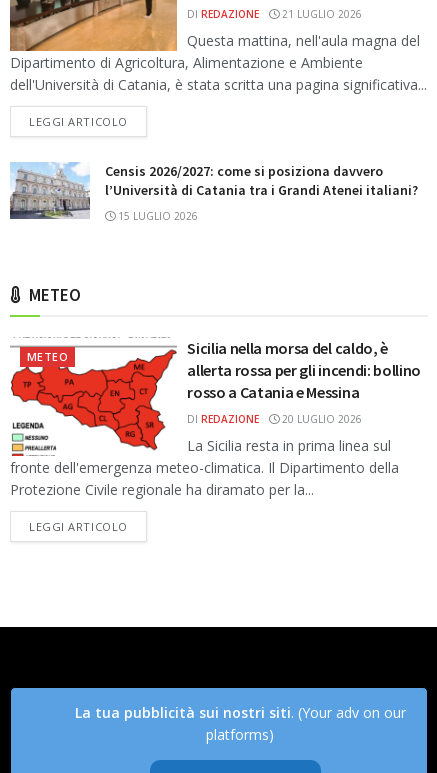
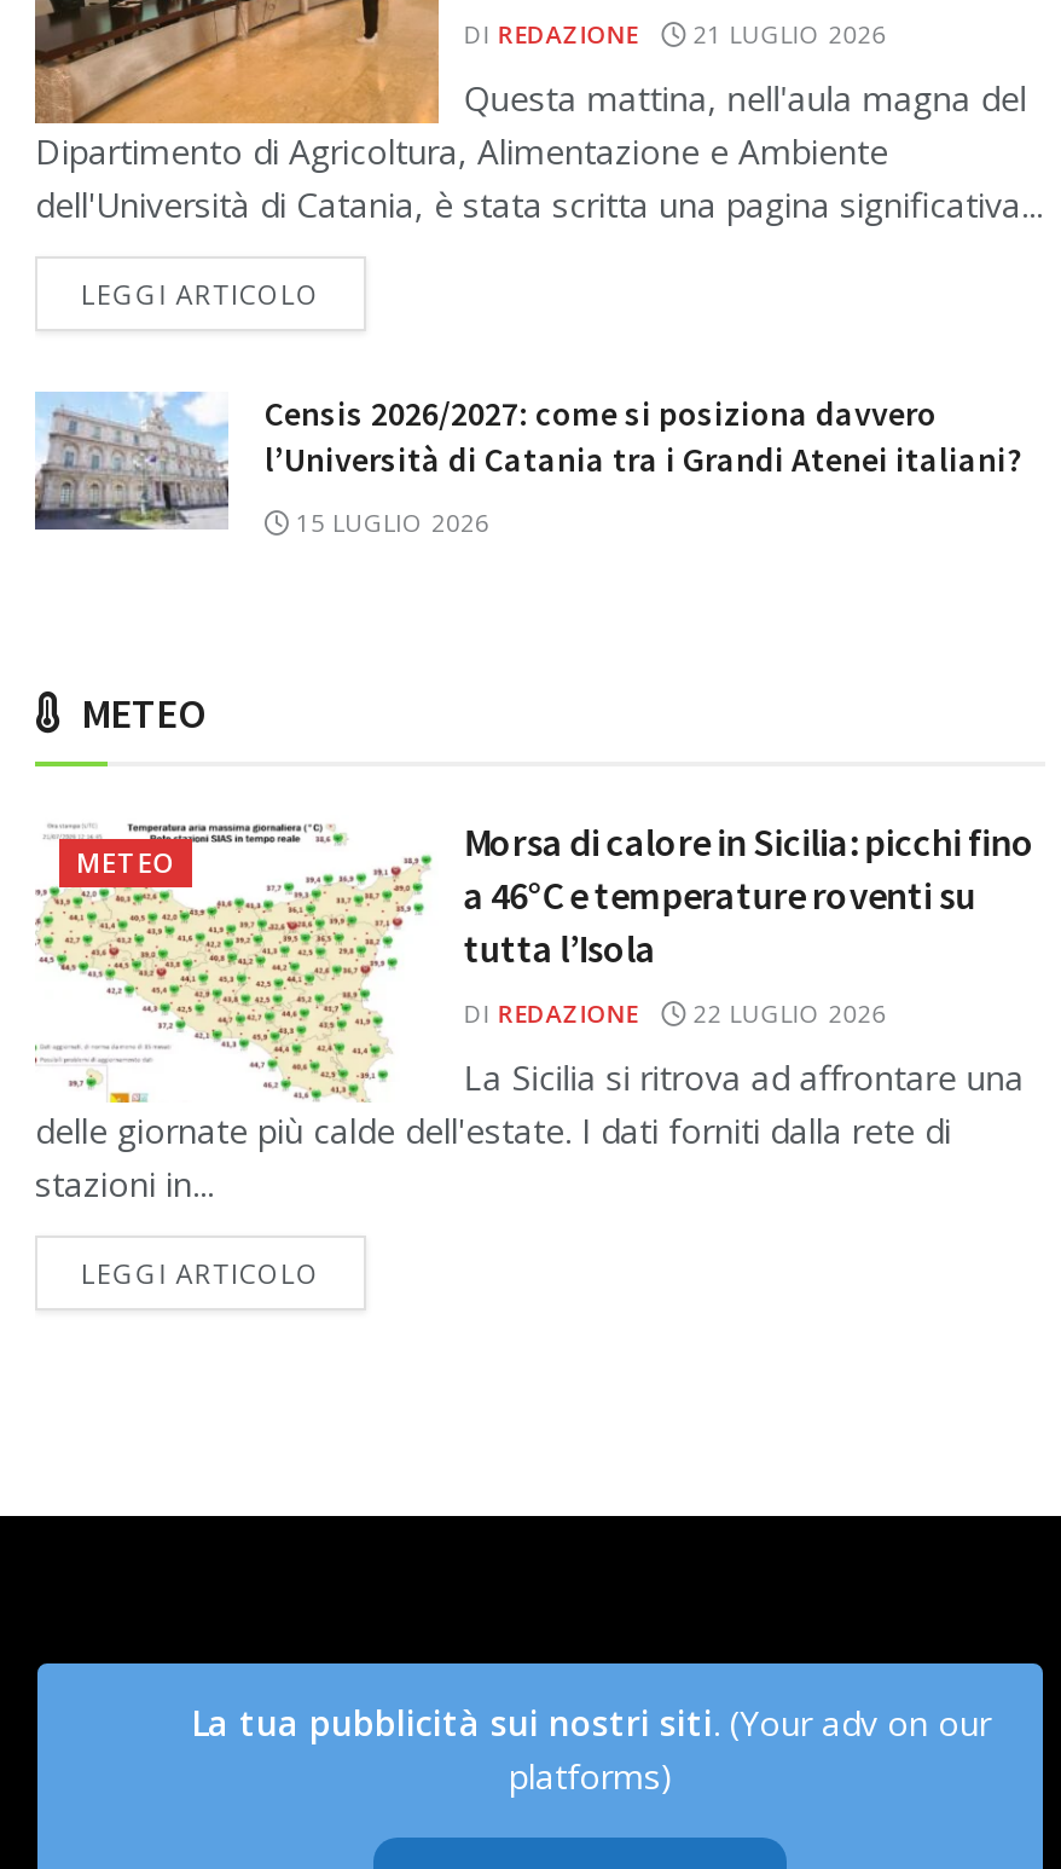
- [image]
- La Sicilia resta in prima linea sul
- fronte dell'emergenza meteo-climatica. Il Dipartimento della
- Protezione Civile regionale ha diramato per la...
+ [image]
+ La Sicilia si ritrova ad affrontare una
+ delle giornate più calde dell'estate. I dati forniti dalla rete di
+ stazioni in...

- Sicilia nella morsa del caldo, è
- allerta rossa per gli incendi: bollino
- rosso a Catania e Messina
+ Morsa di calore in Sicilia: picchi fino
+ a 46°C e temperature roventi su
+ tutta l’Isola

- DI REDAZIONE 20 LUGLIO 2026
+ DI REDAZIONE 22 LUGLIO 2026
